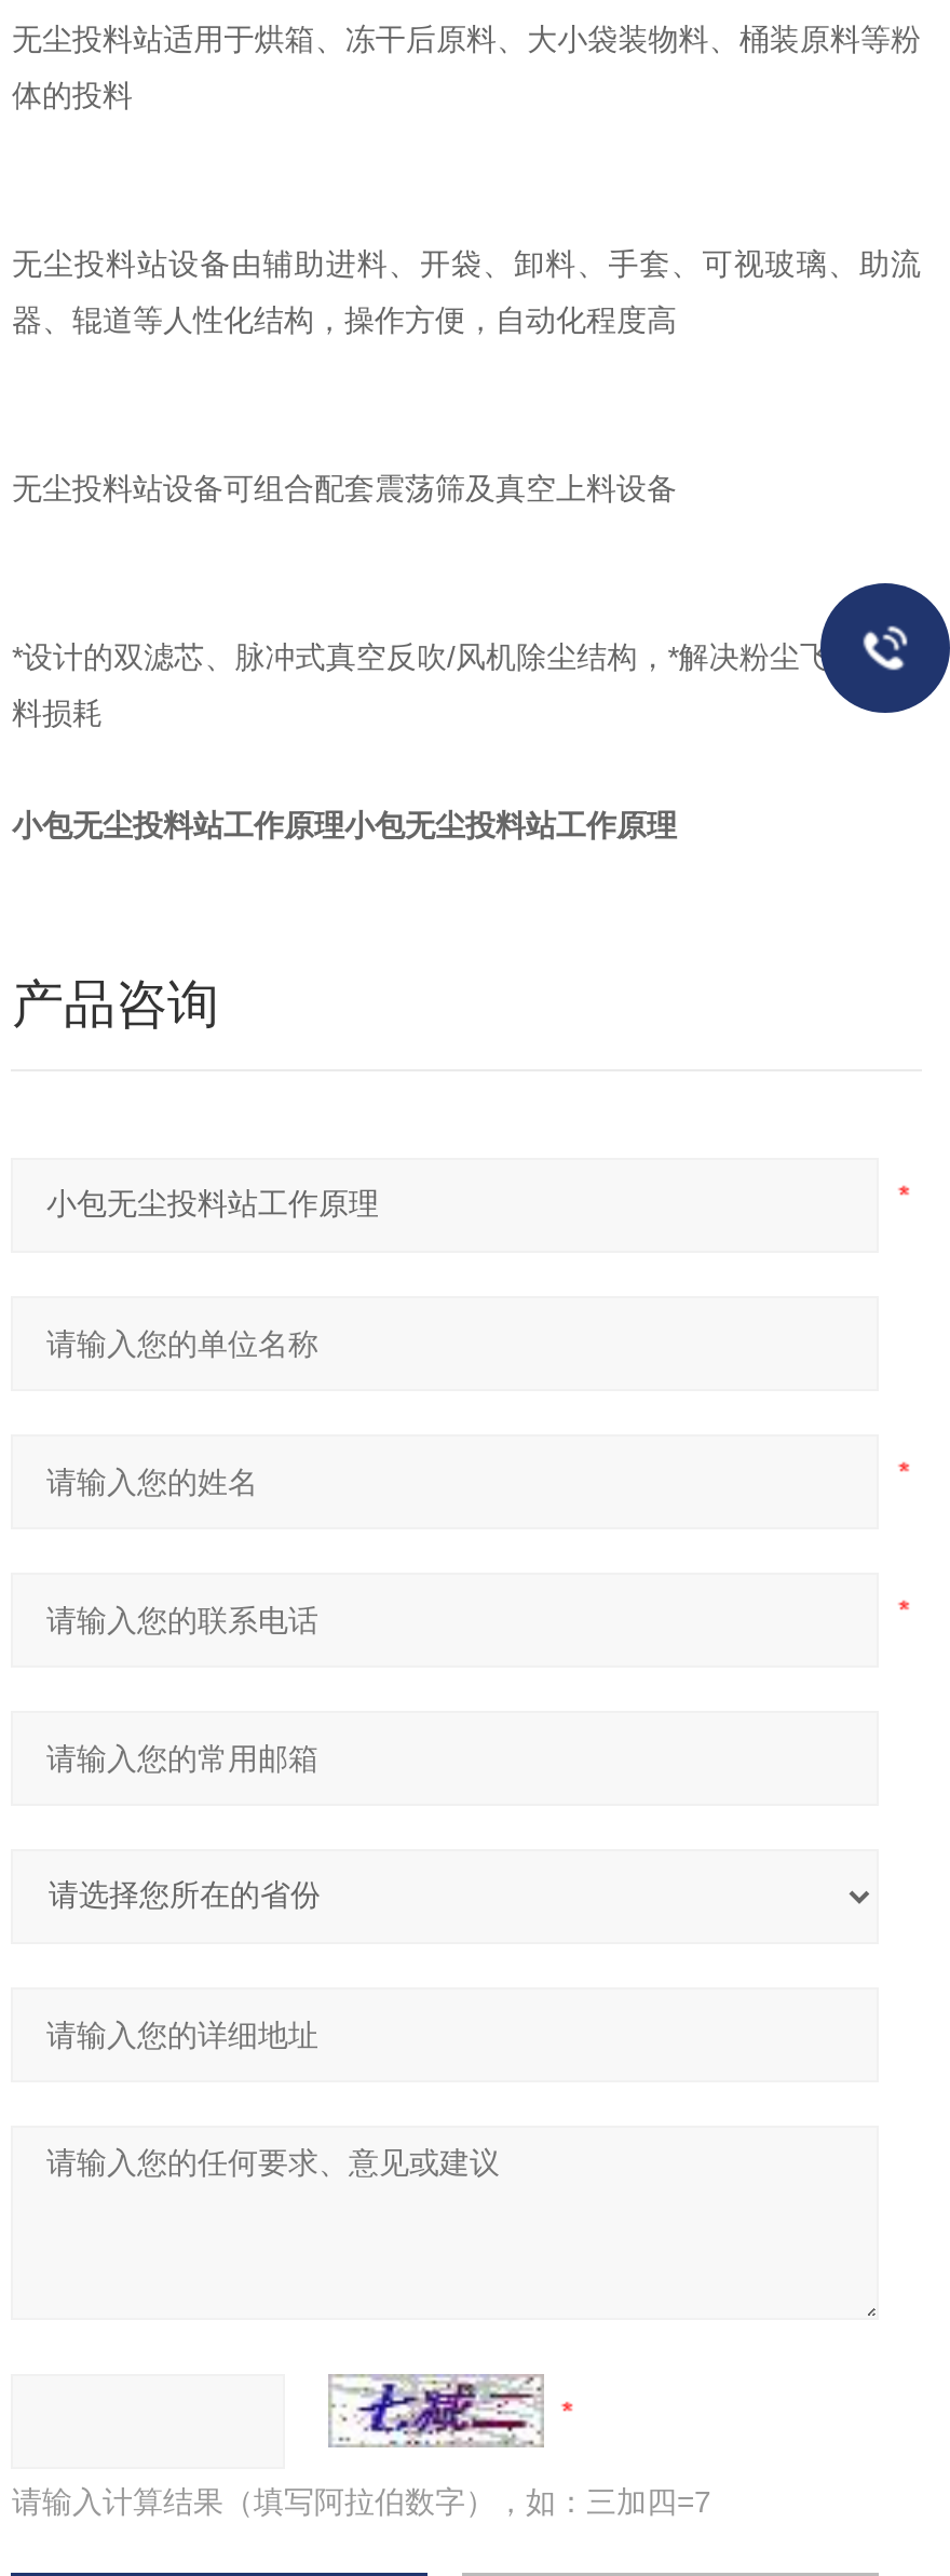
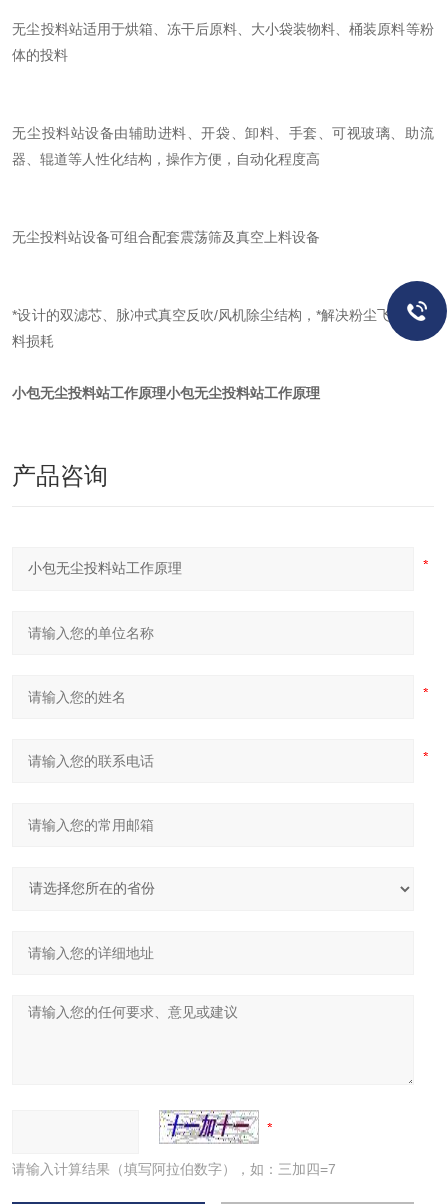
- [image]
+ [image]
